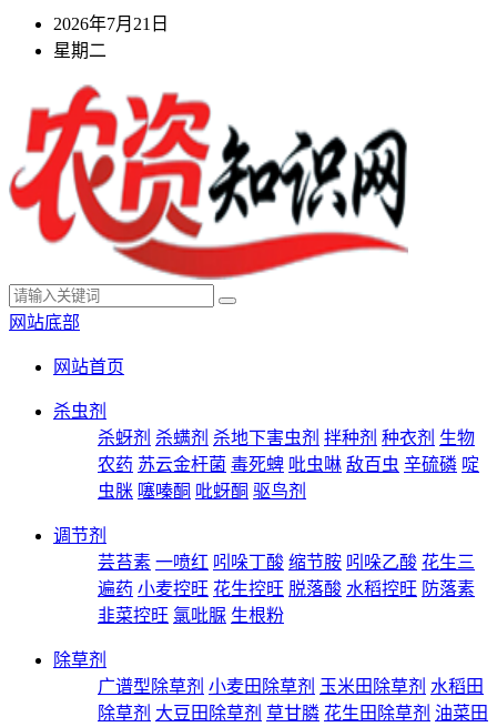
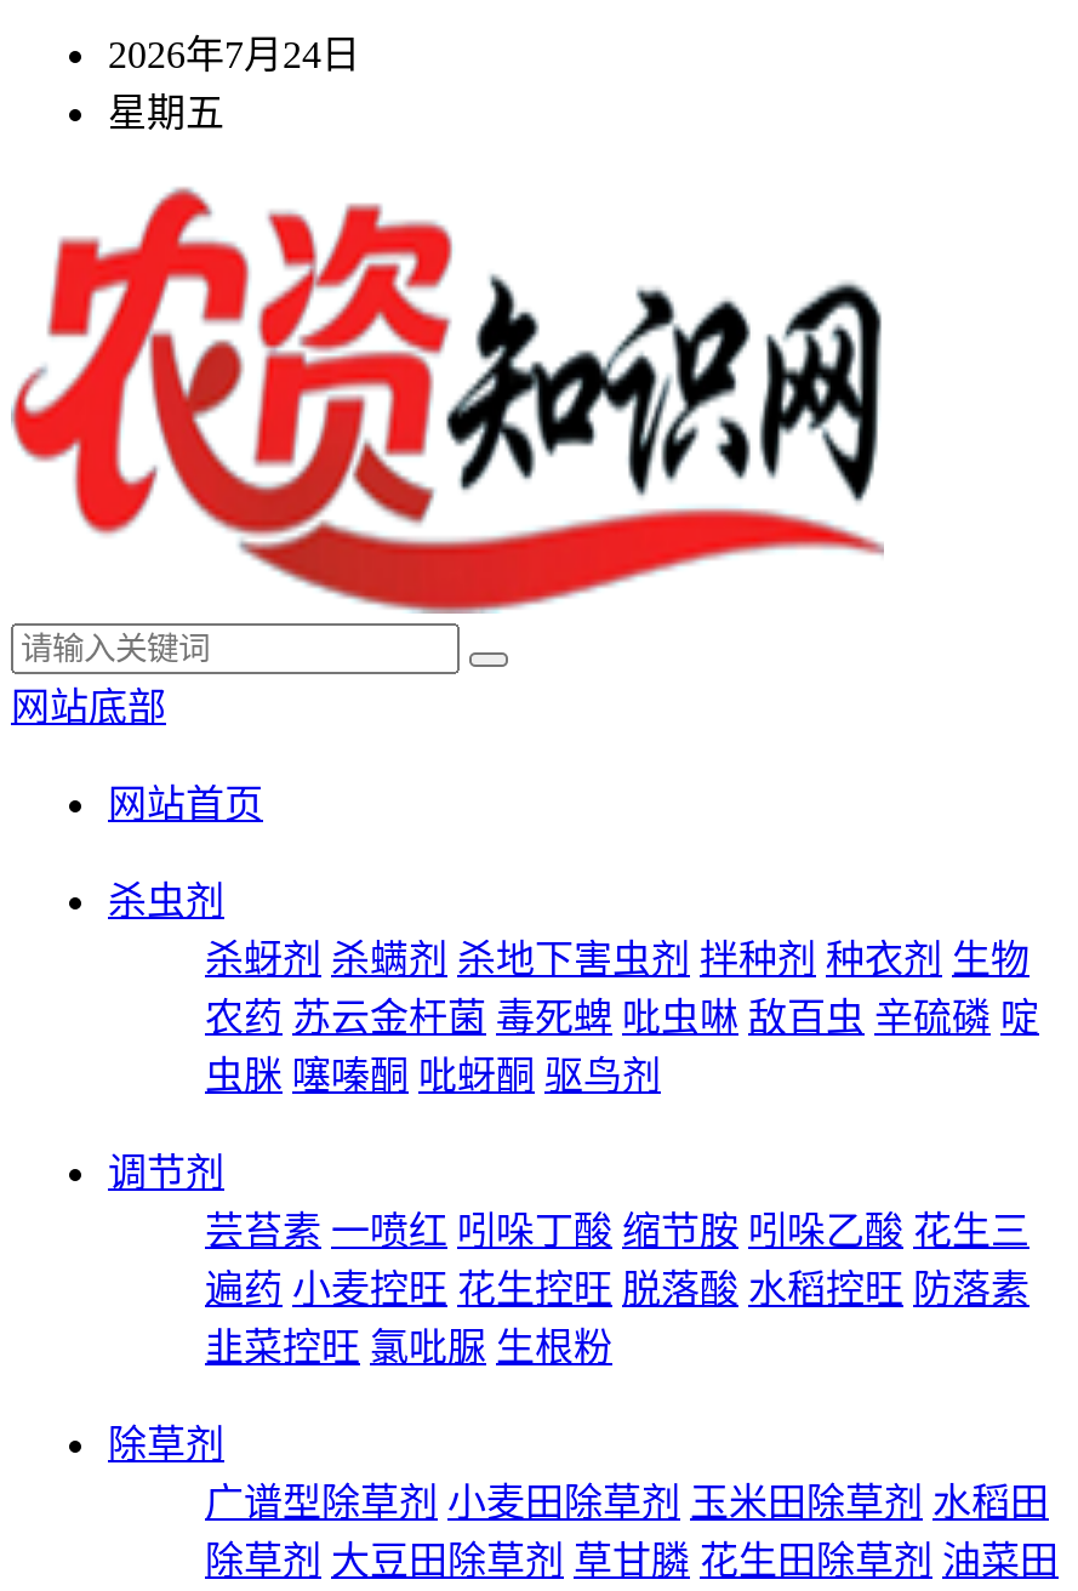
- 2026年7月21日
+ 2026年7月24日

- 星期二
+ 星期五
